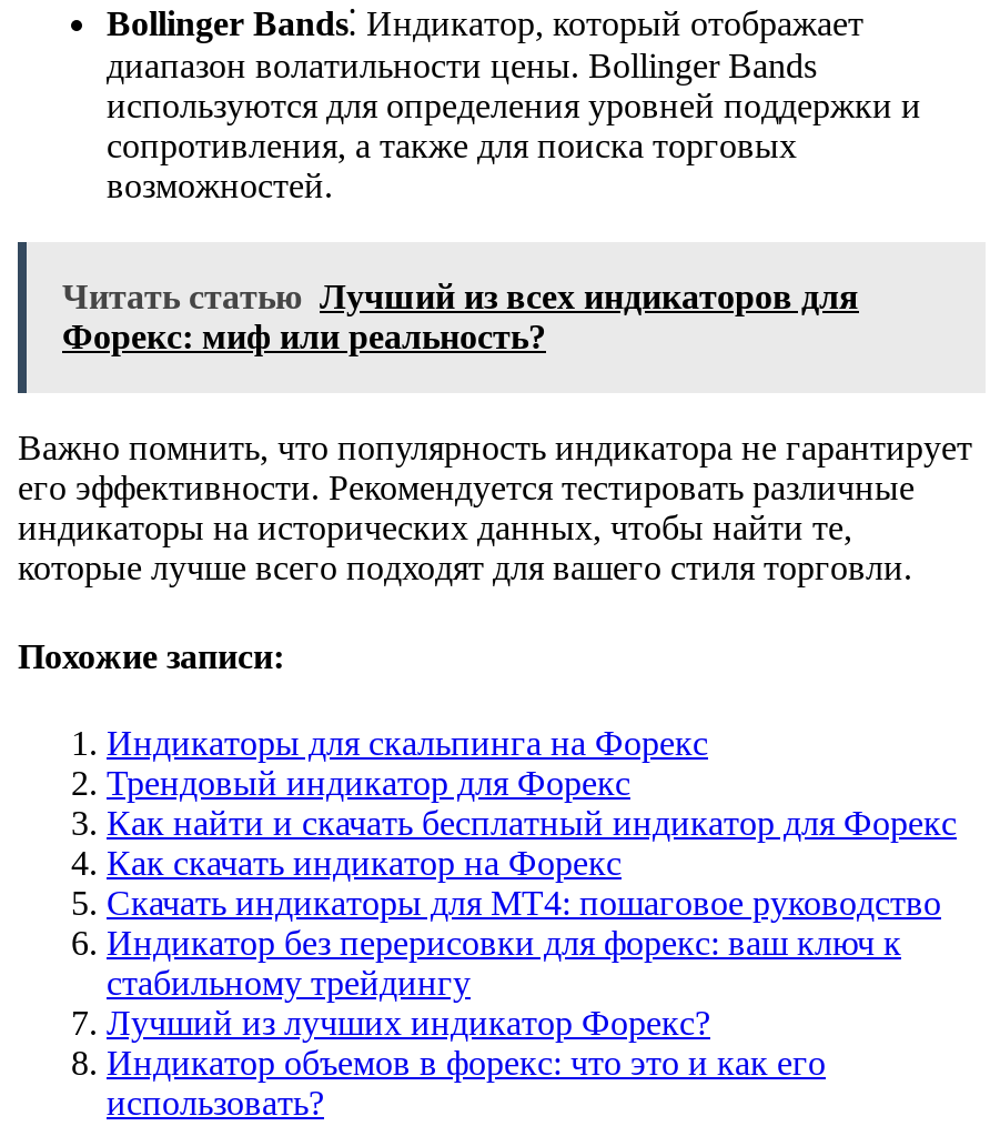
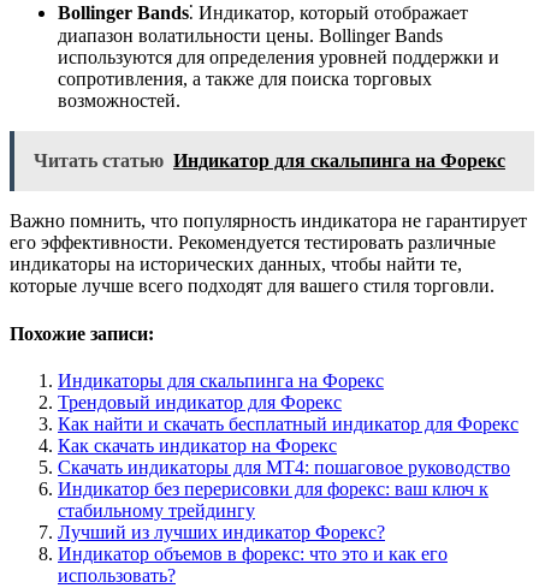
- Читать статью Лучший из всех индикаторов для
- Форекс: миф или реальность?
+ Читать статью Индикатор для скальпинга на Форекс
